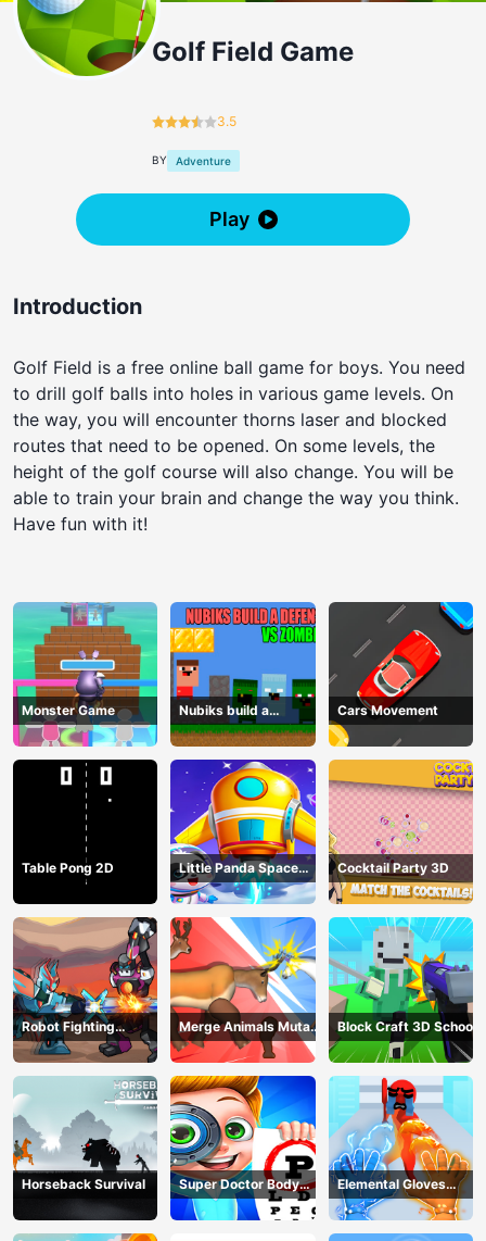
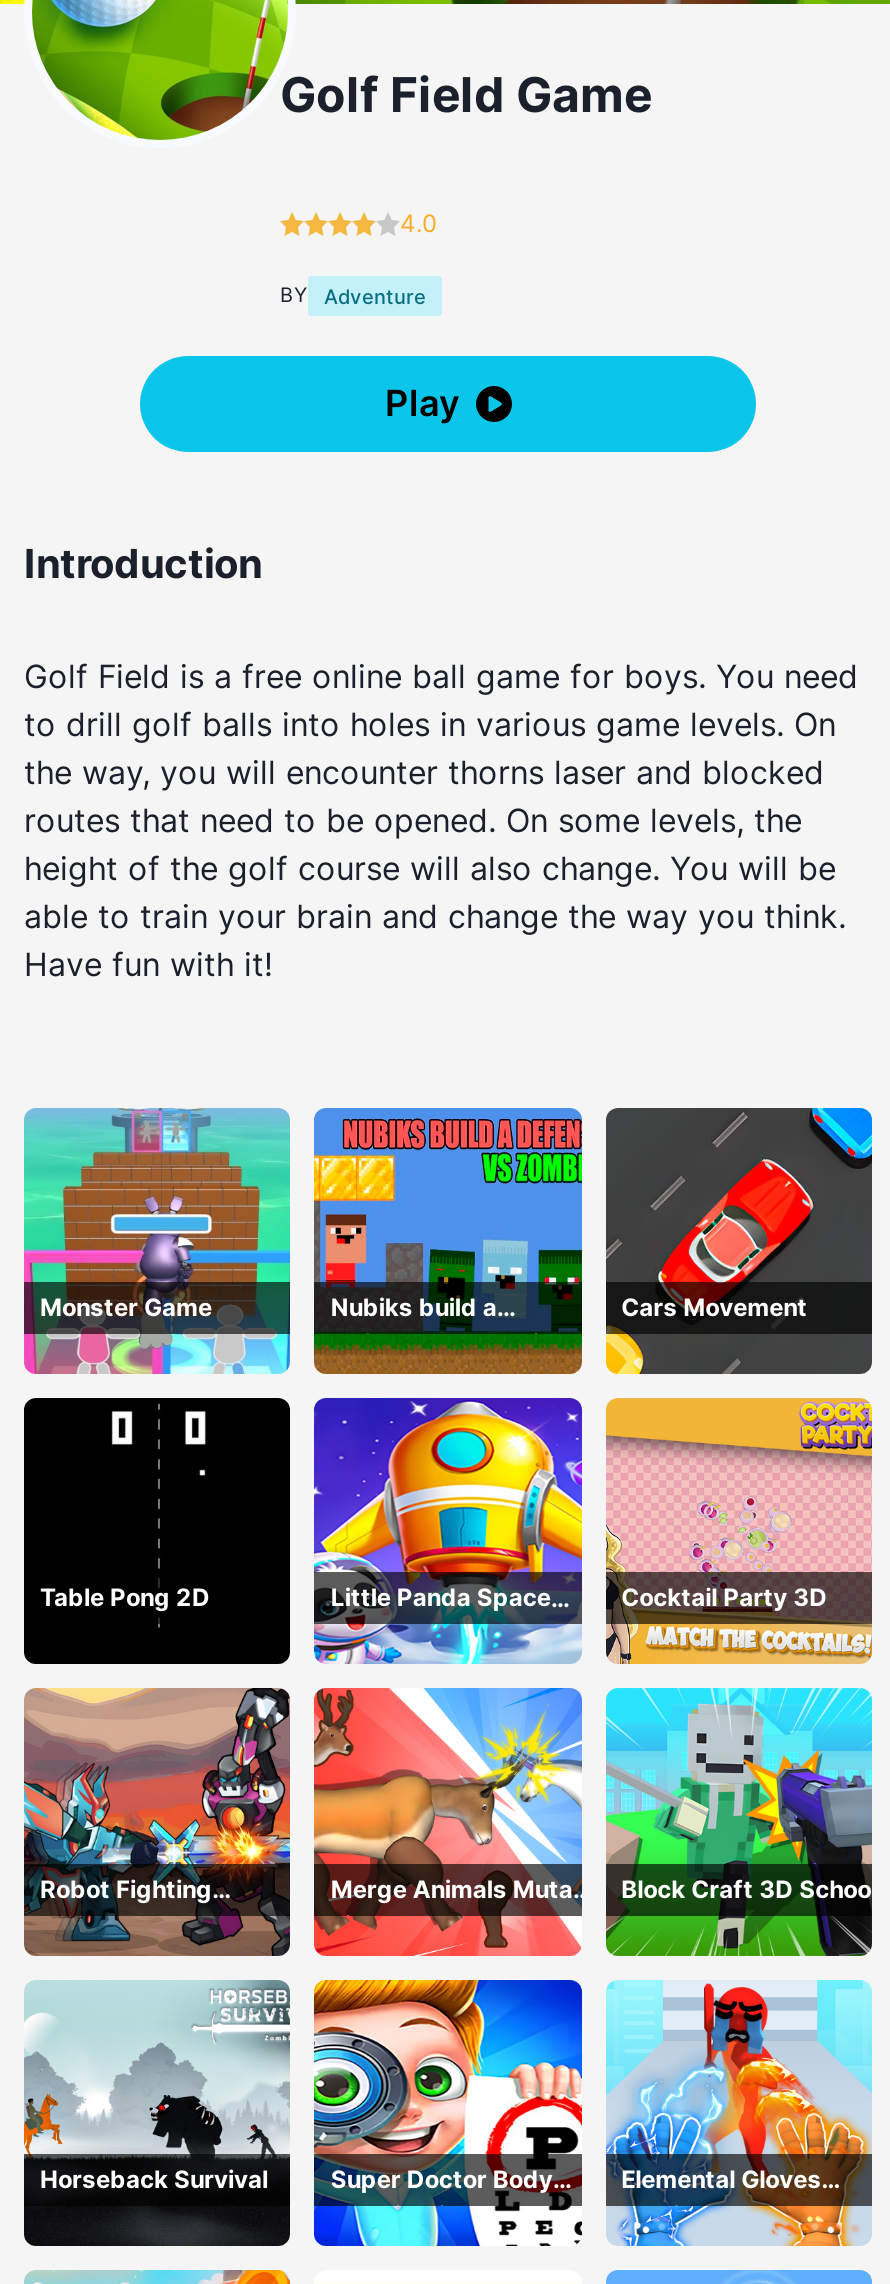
- 3.5
+ 4.0
